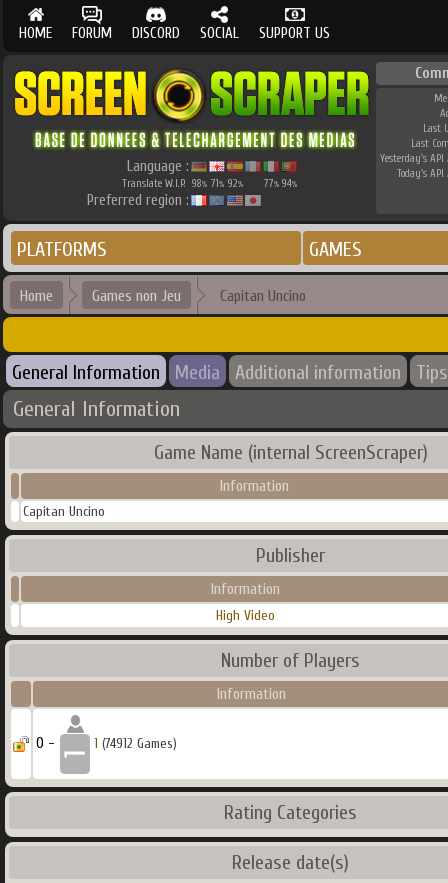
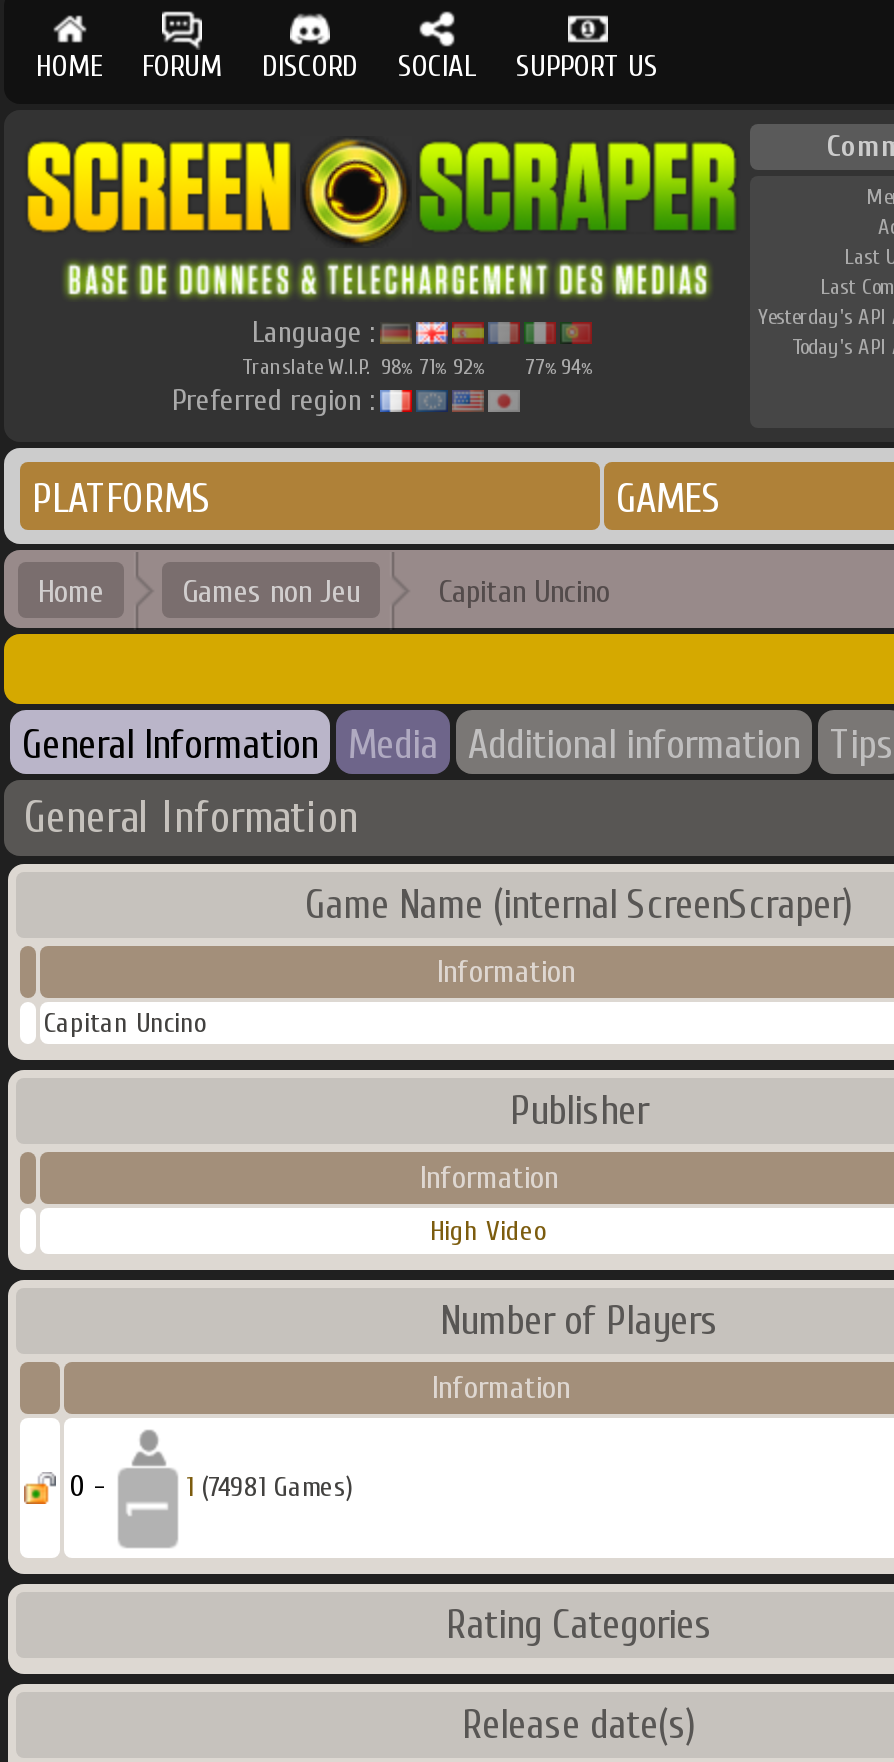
- 1 (74912 Games)
+ 1 (74981 Games)
